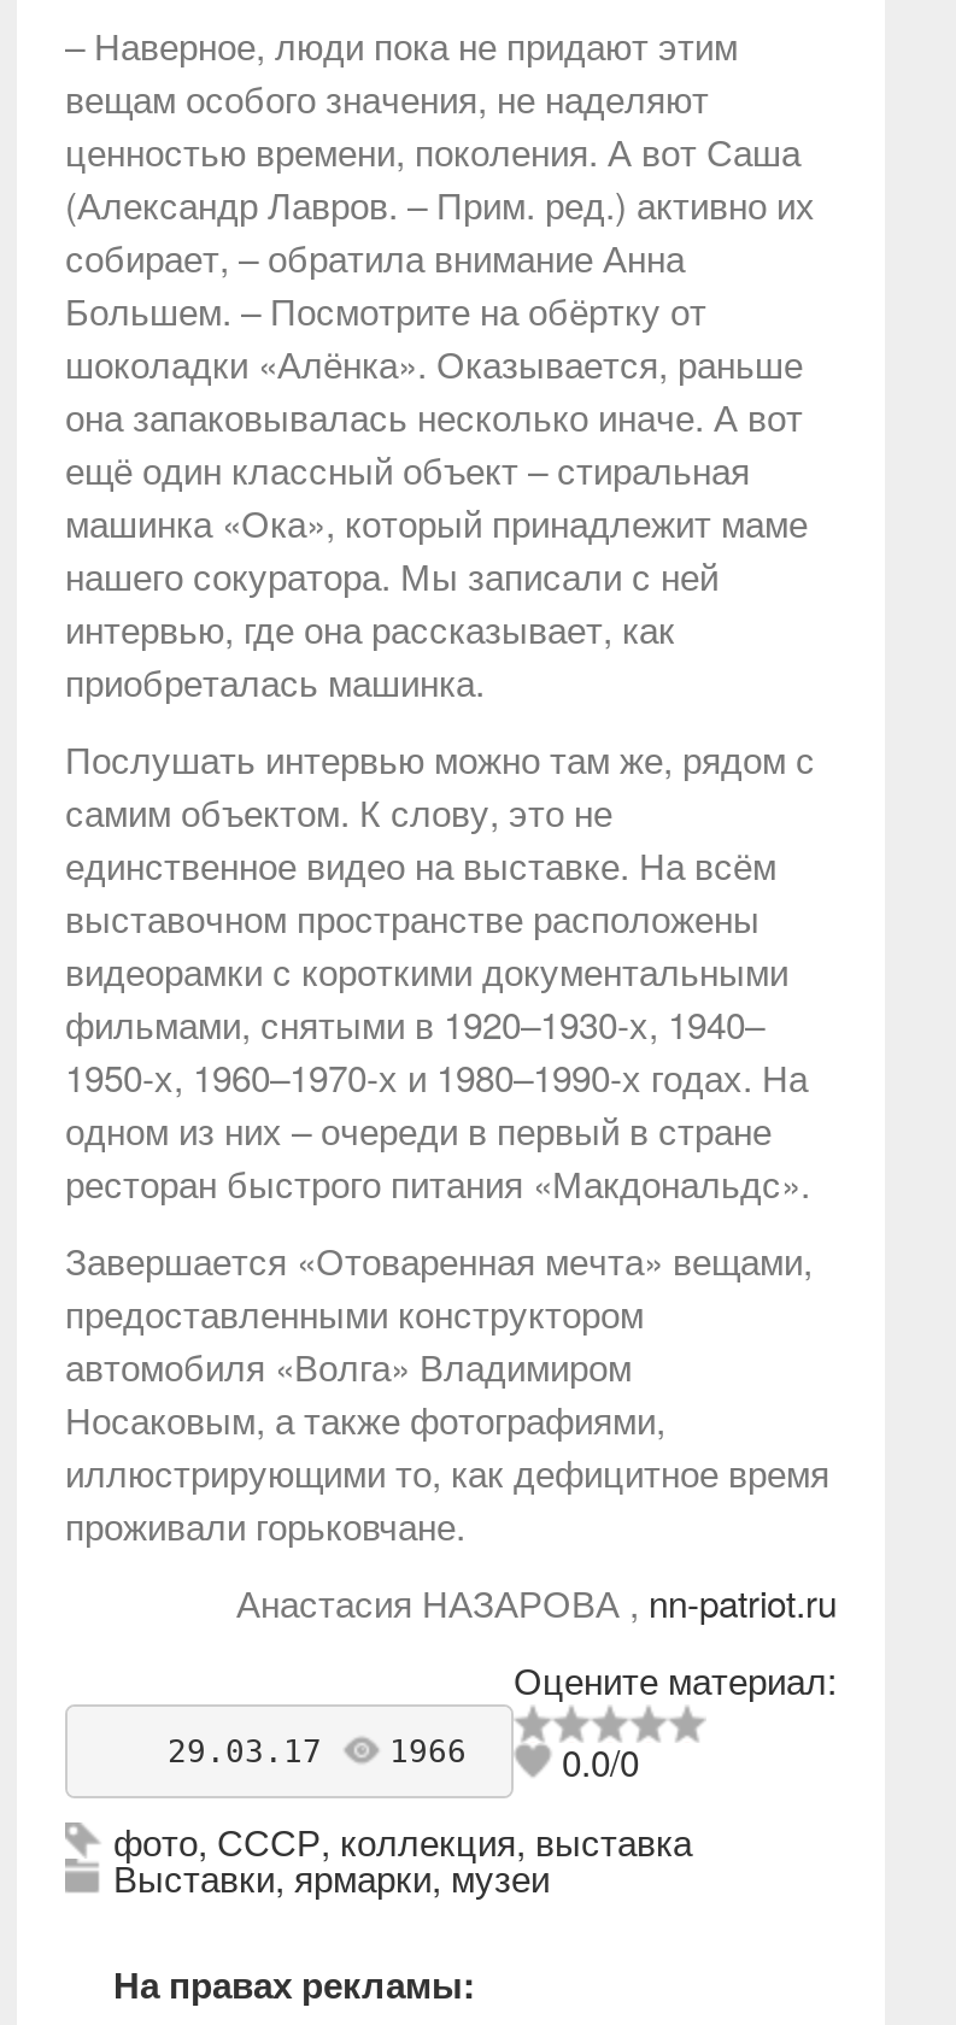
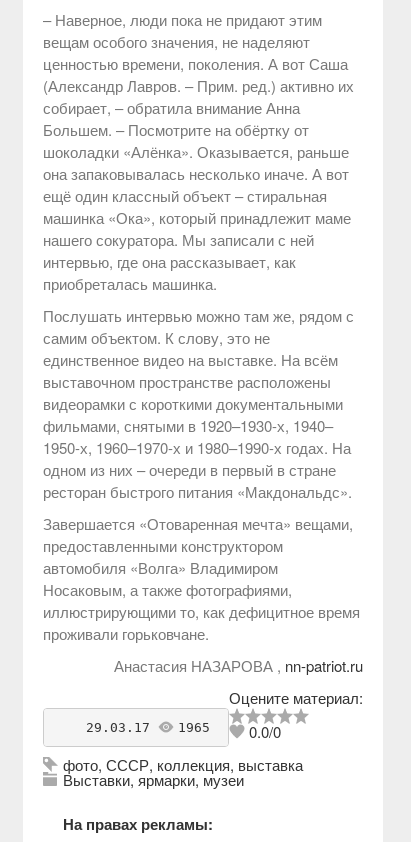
- 29.03.17 1966
+ 29.03.17 1965
